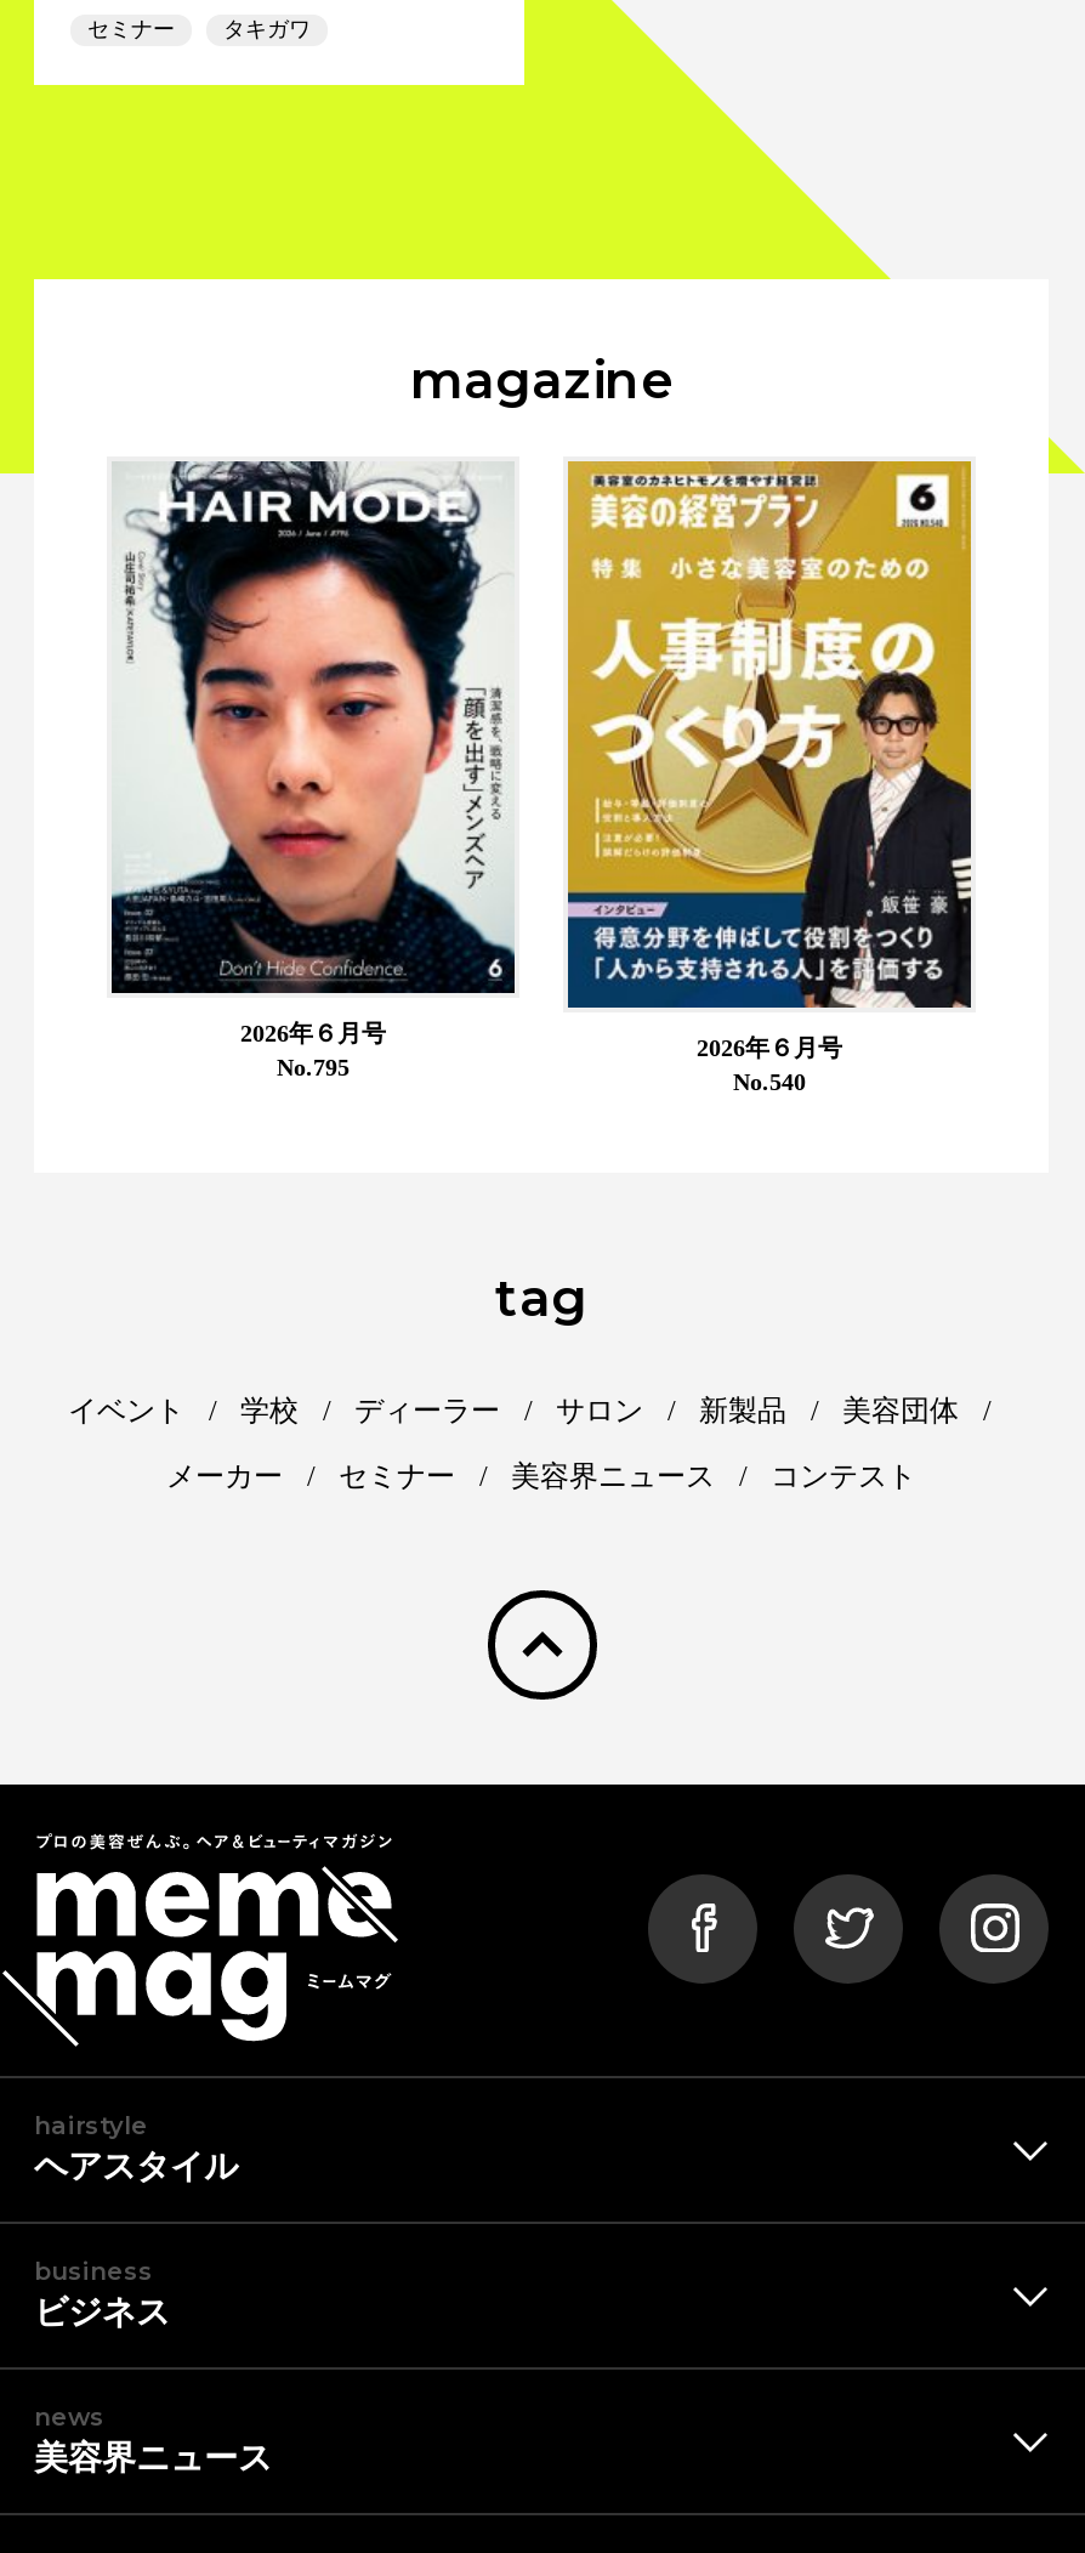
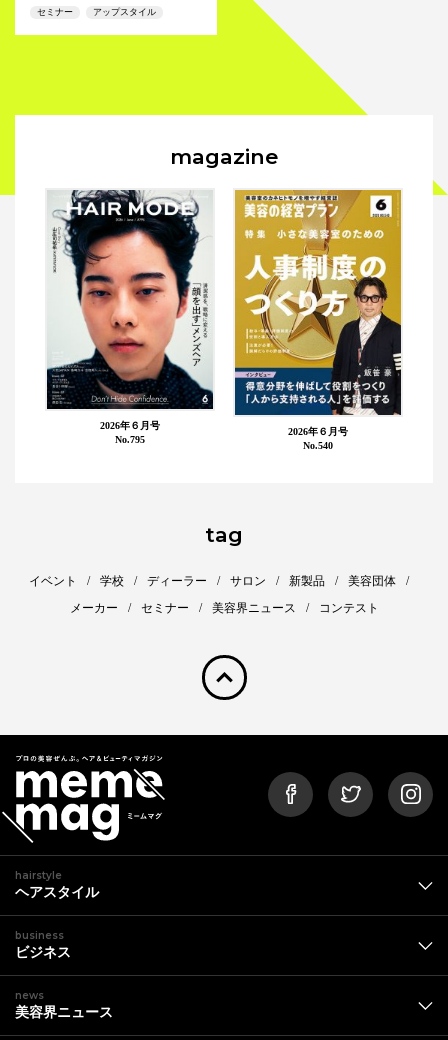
- タキガワ
+ アップスタイル
